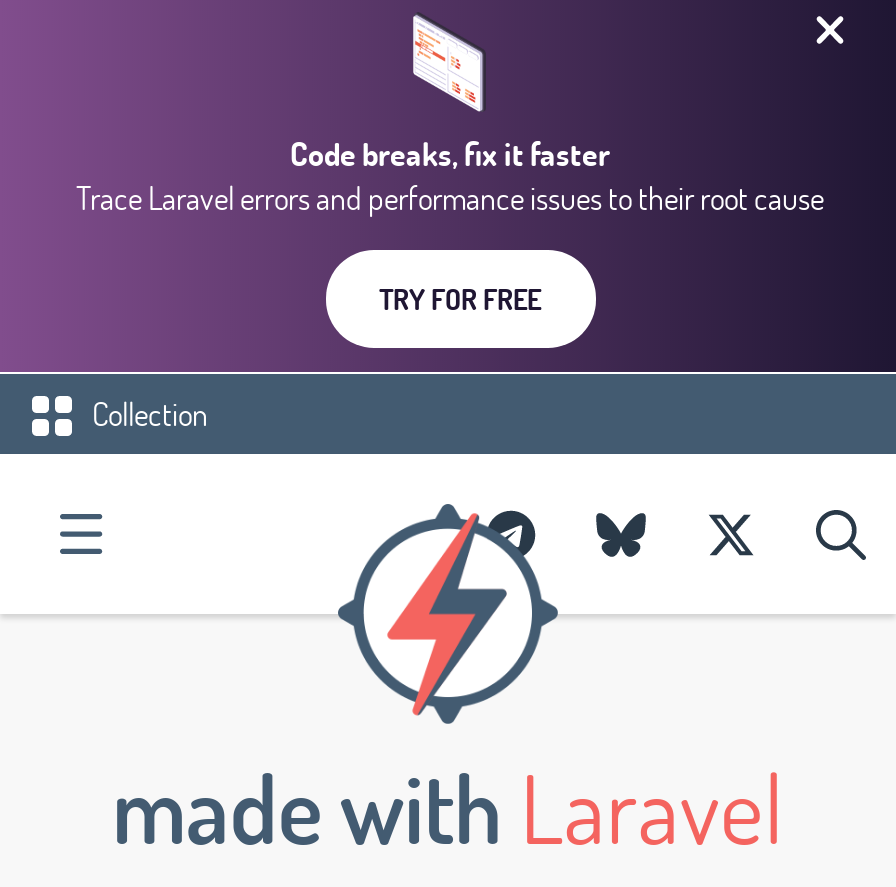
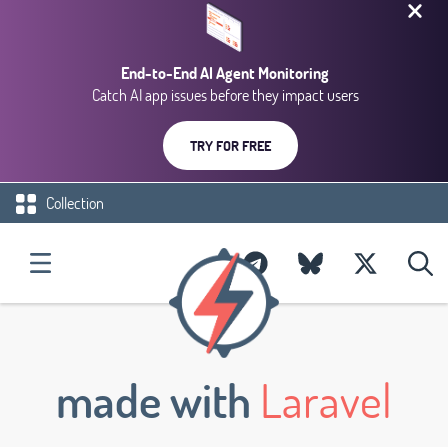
- Code breaks, fix it faster
- Trace Laravel errors and performance issues to their root cause
+ End-to-End AI Agent Monitoring
+ Catch AI app issues before they impact users
